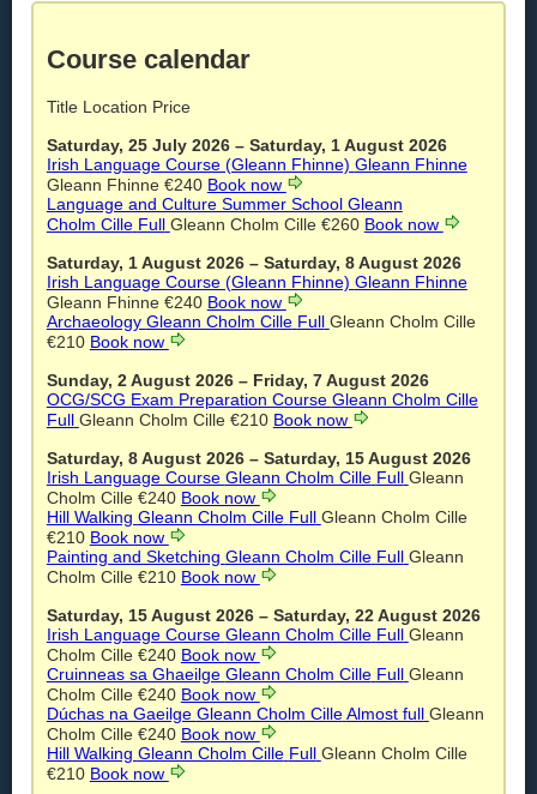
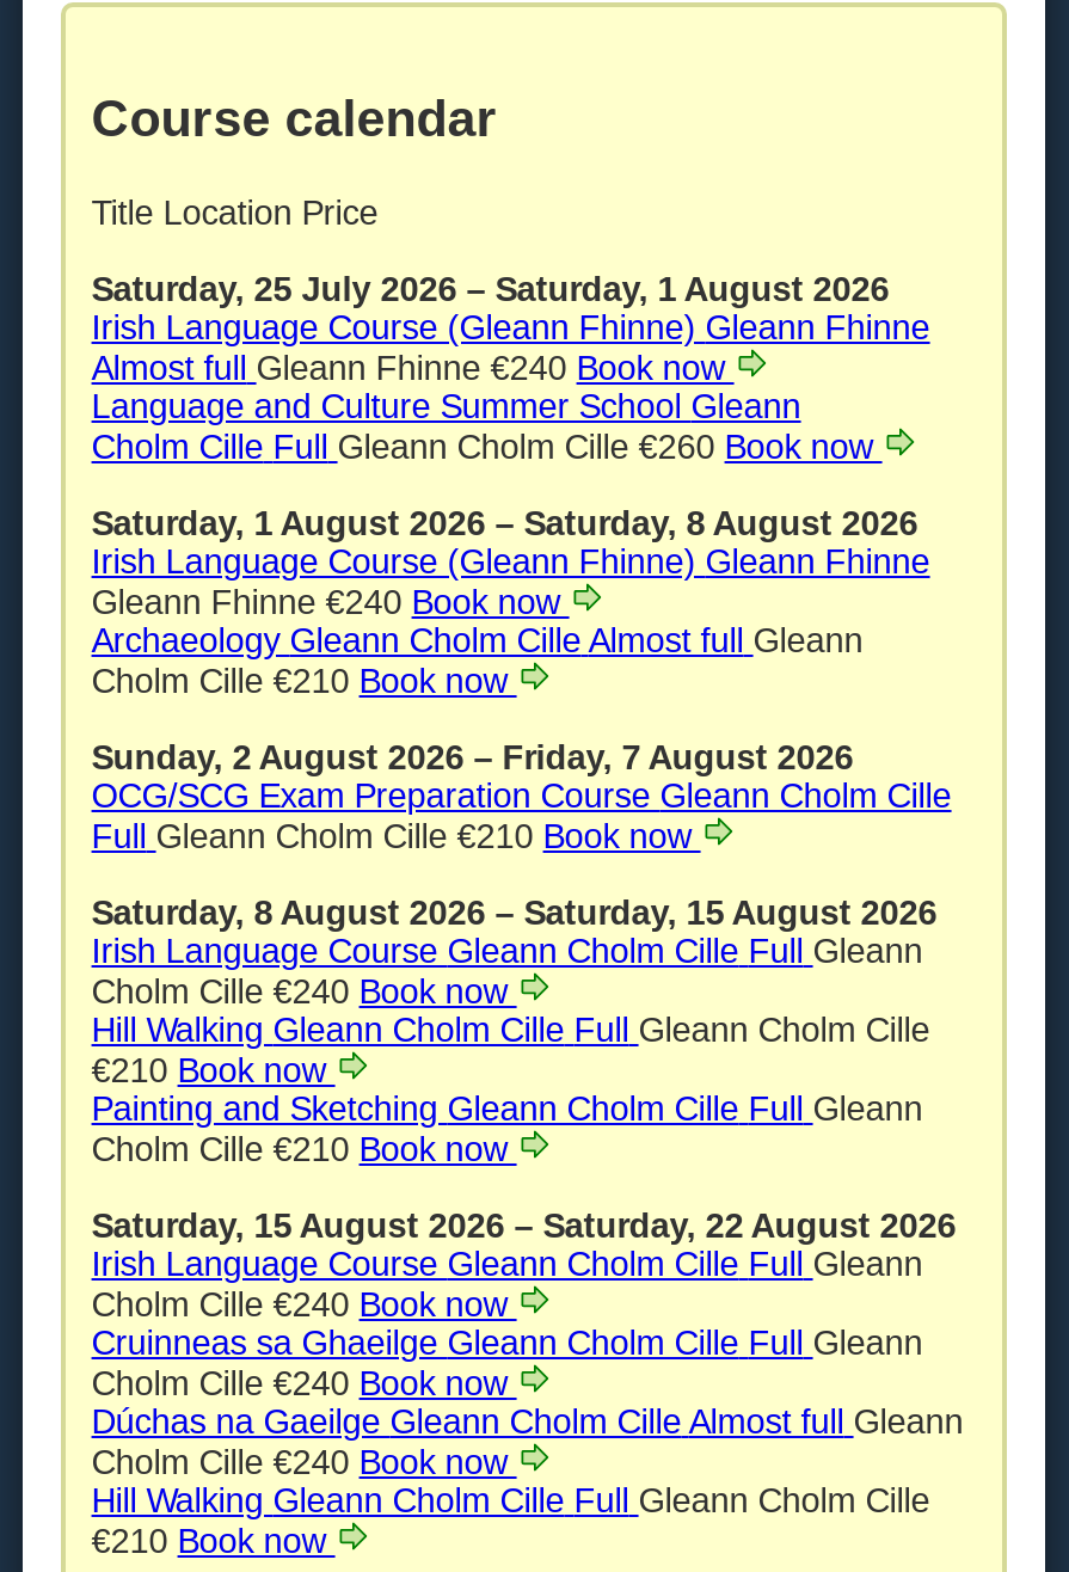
- Gleann Fhinne €240 Book now
+ Almost full Gleann Fhinne €240 Book now

- Archaeology Gleann Cholm Cille Full Gleann Cholm Cille
- €210 Book now
+ Archaeology Gleann Cholm Cille Almost full Gleann
+ Cholm Cille €210 Book now
